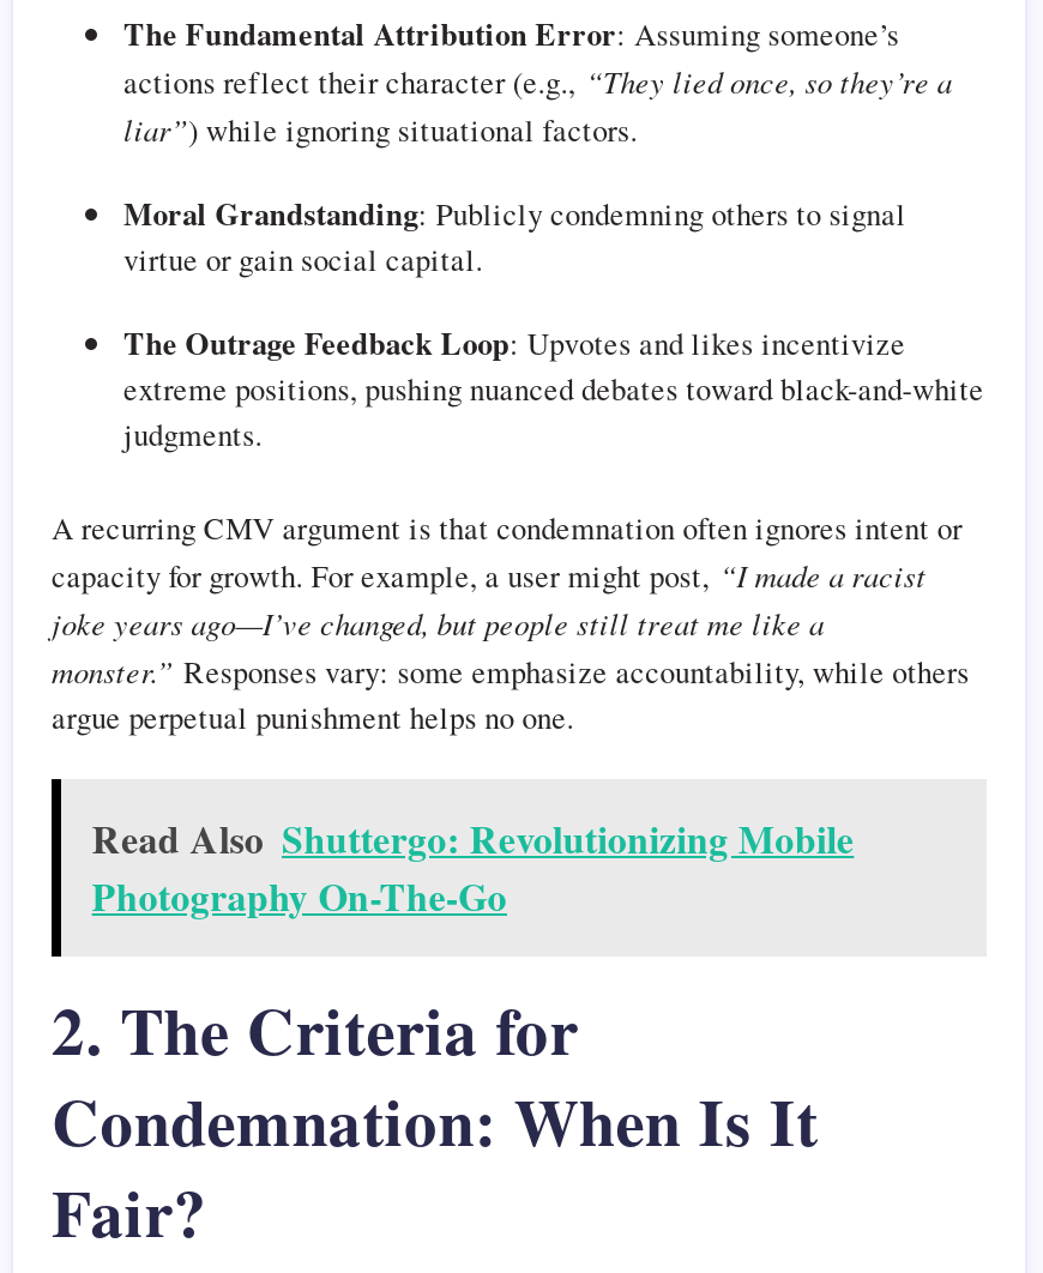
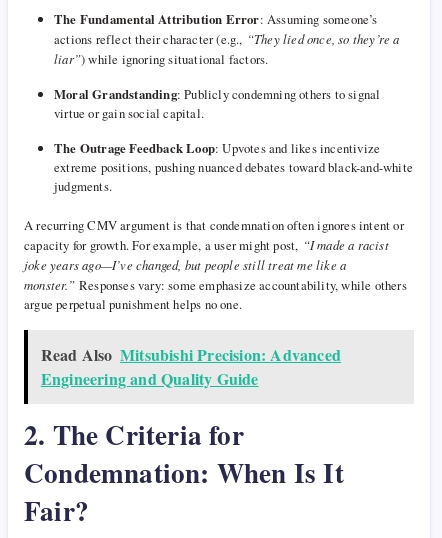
- Read Also Shuttergo: Revolutionizing Mobile
- Photography On-The-Go
+ Read Also Mitsubishi Precision: Advanced
+ Engineering and Quality Guide
